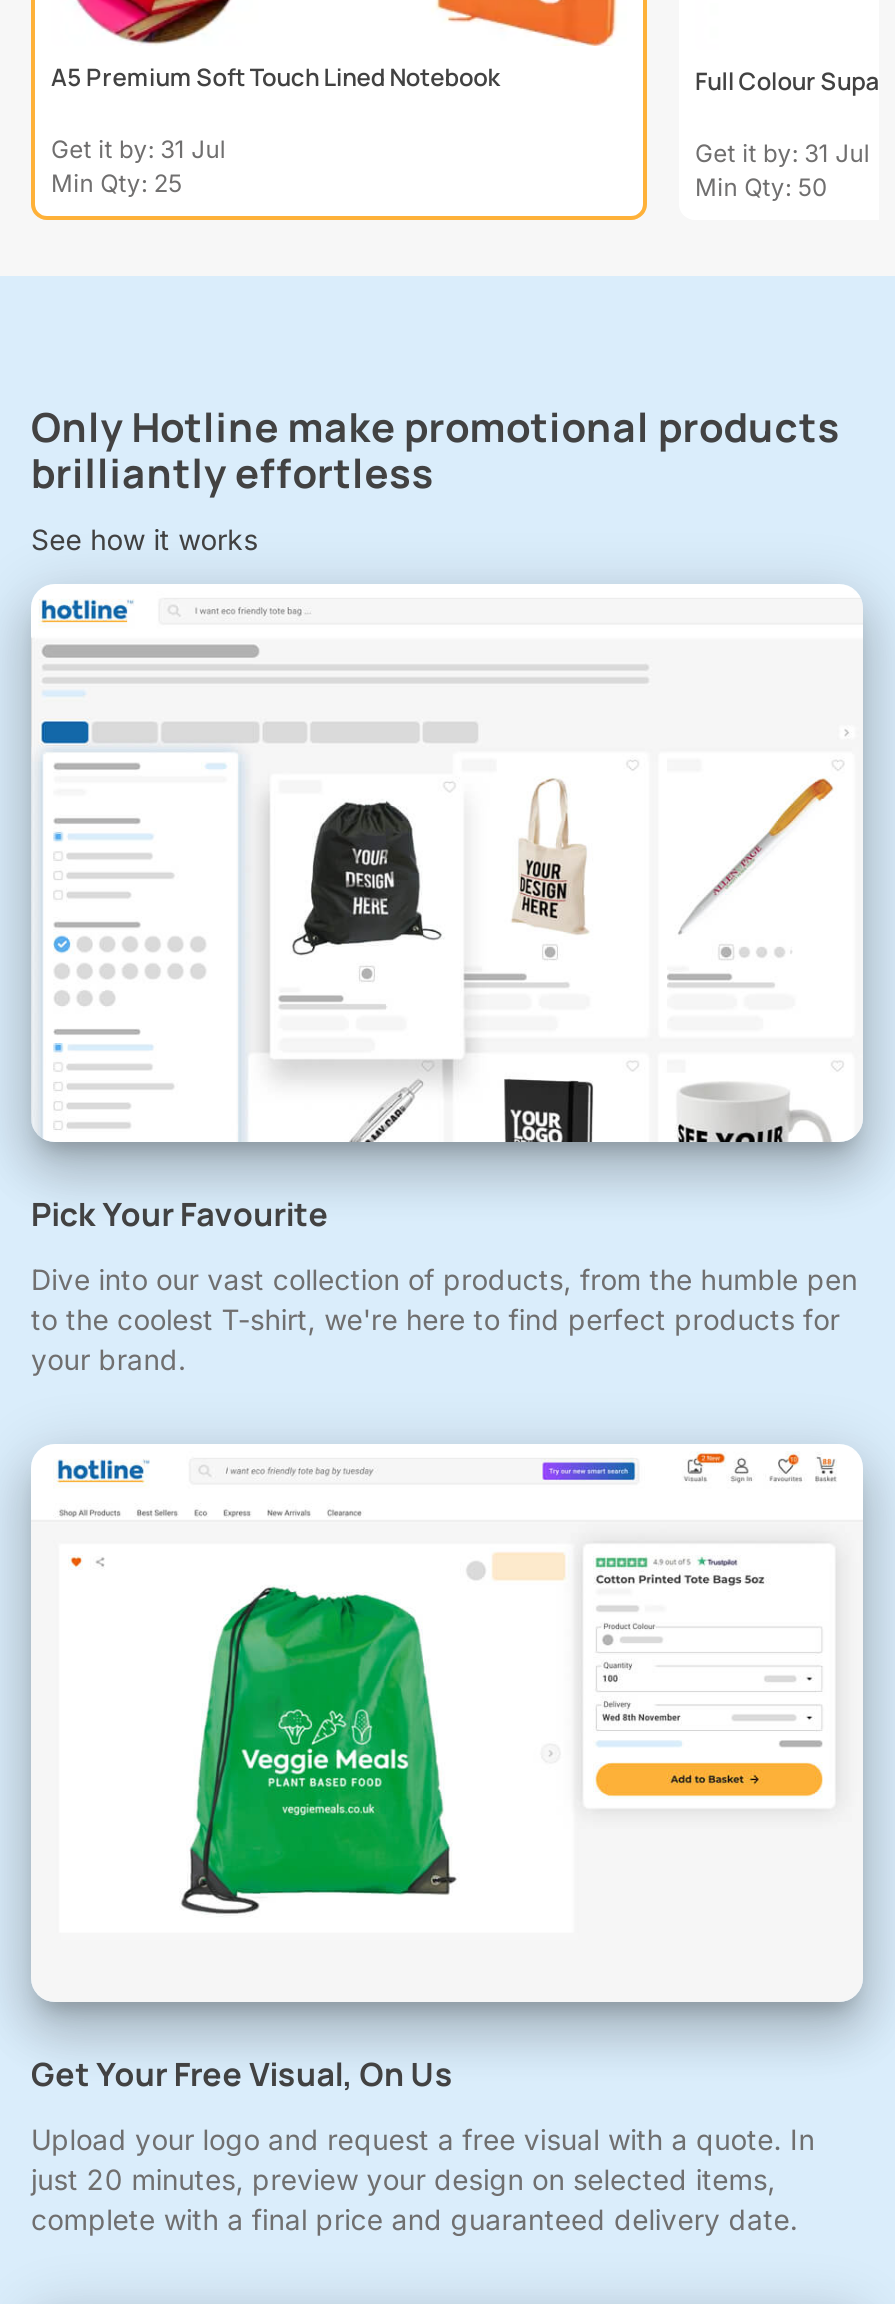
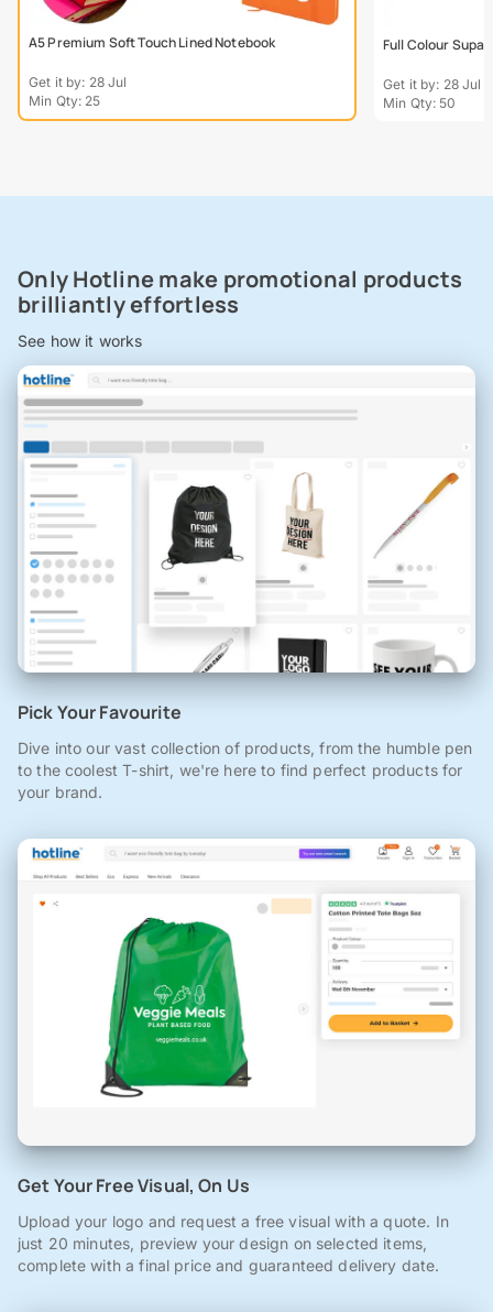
- Get it by: 31 Jul
+ Get it by: 28 Jul

- Get it by: 31 Jul
+ Get it by: 28 Jul
